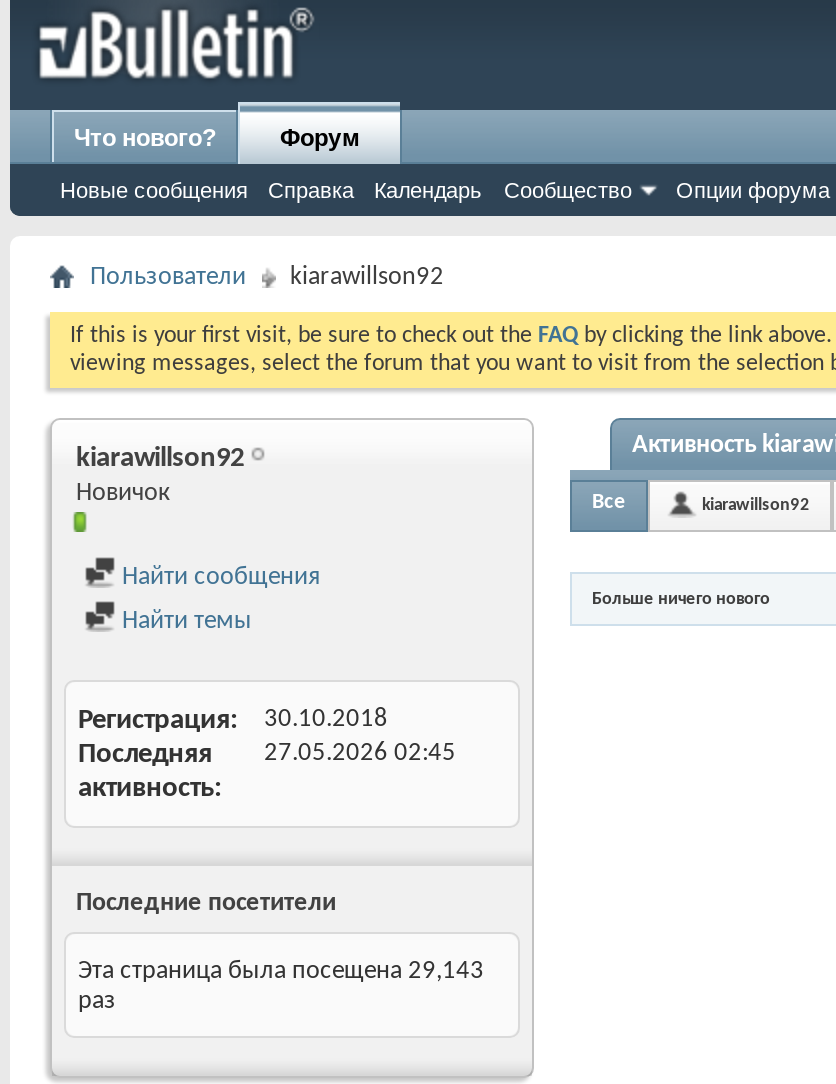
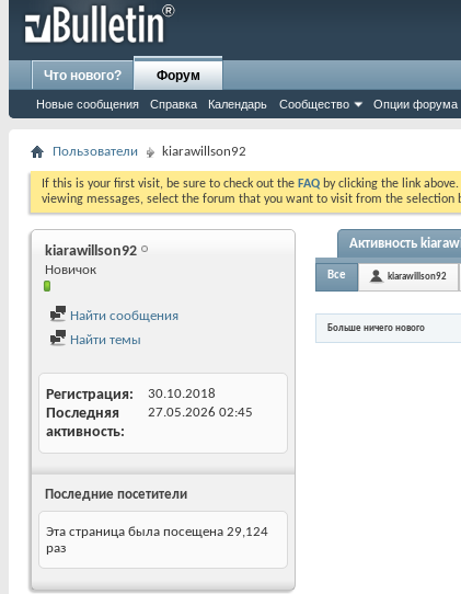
- Эта страница была посещена 29,143
+ Эта страница была посещена 29,124
